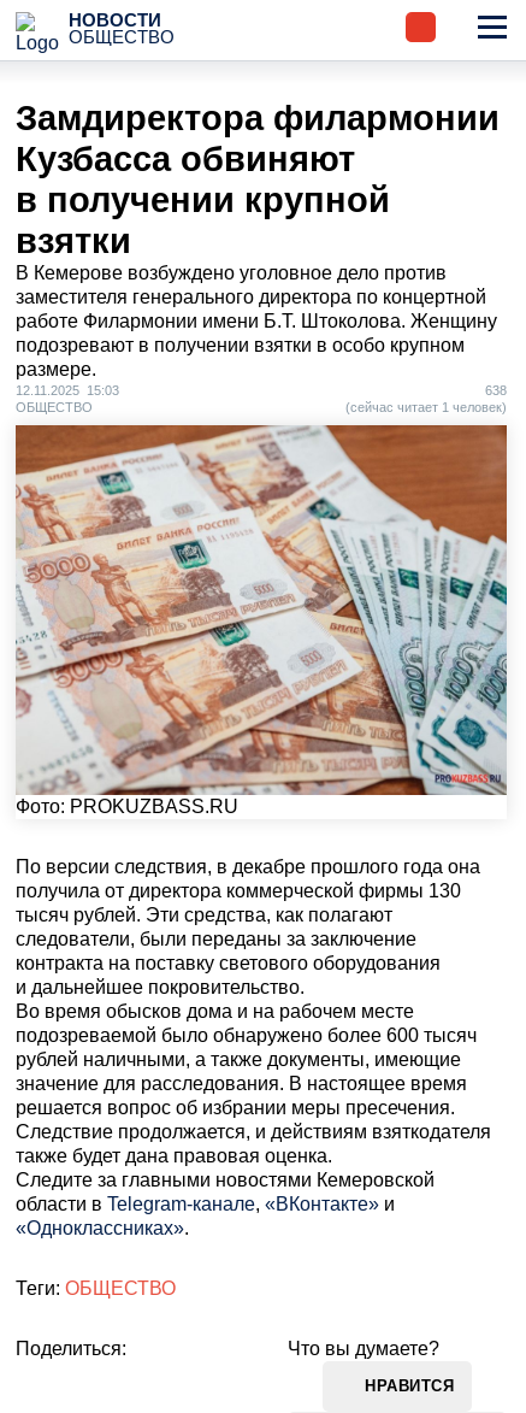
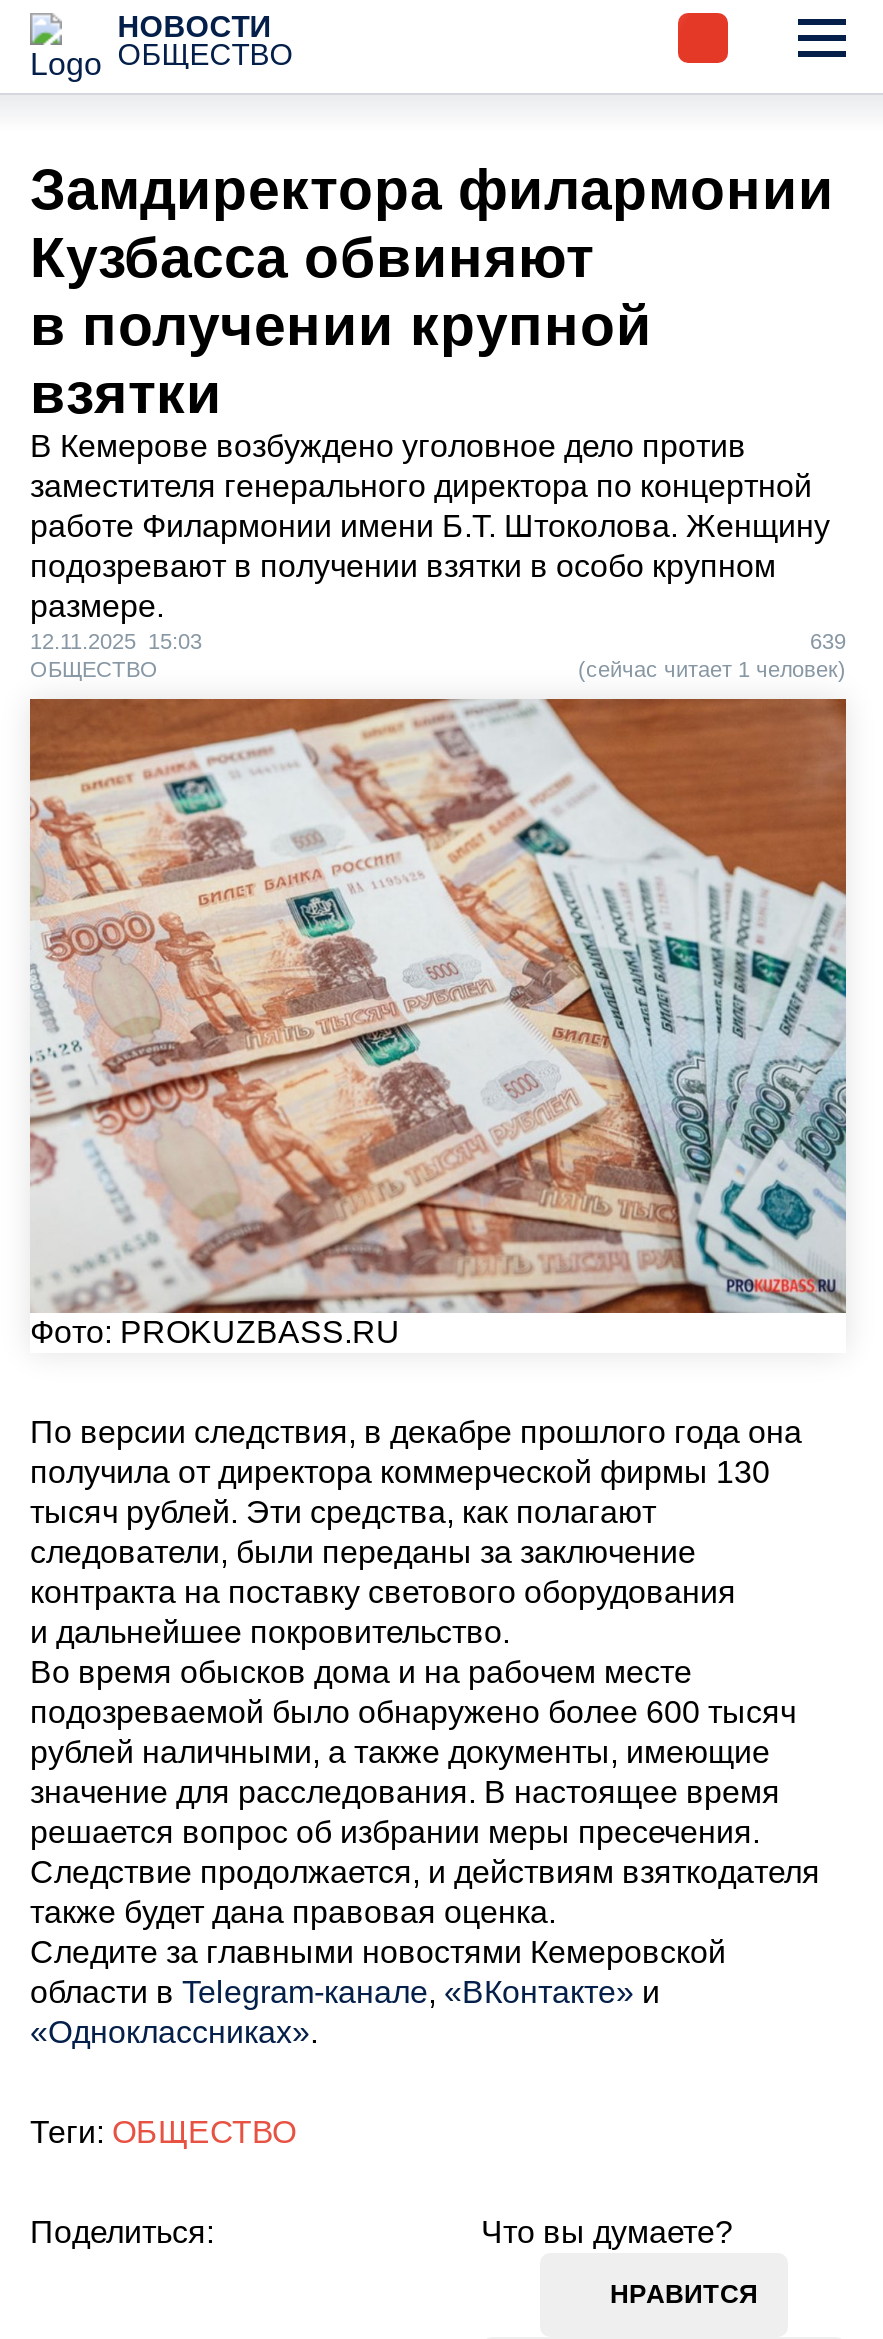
- 638
+ 639
